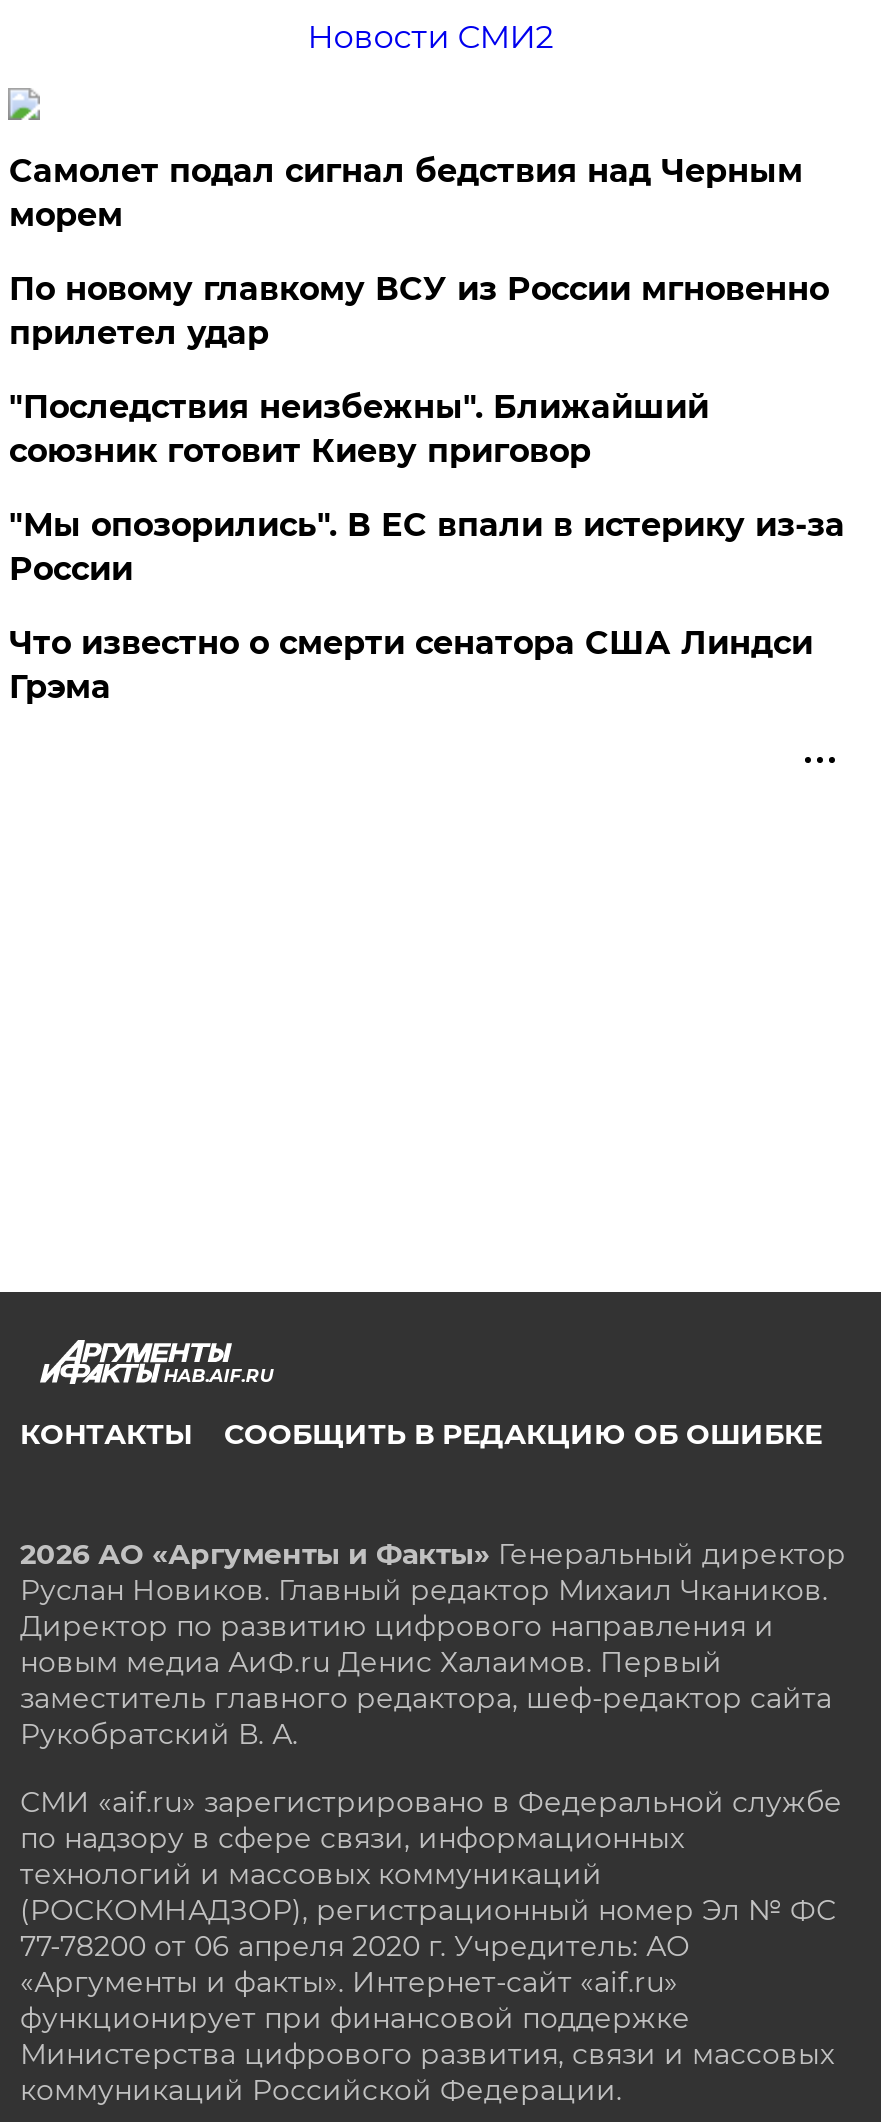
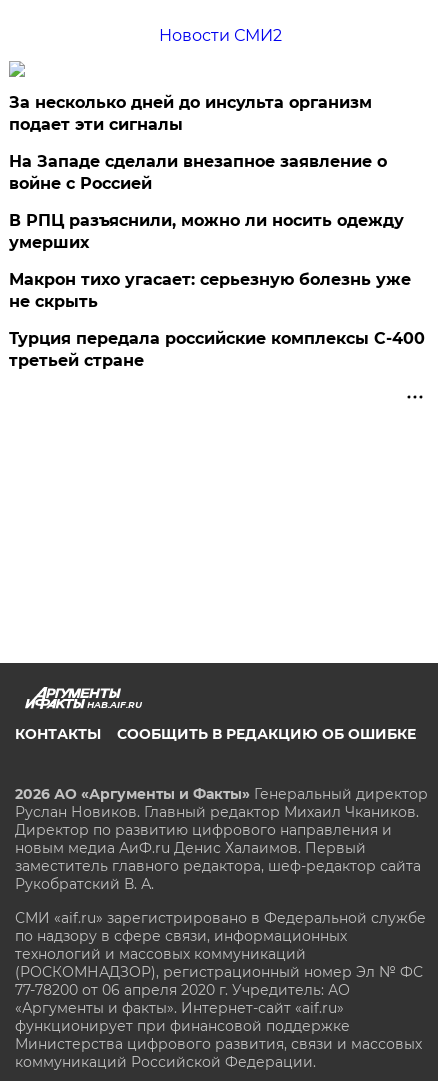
- Самолет подал сигнал бедствия над Черным
- морем
+ За несколько дней до инсульта организм
+ подает эти сигналы

- По новому главкому ВСУ из России мгновенно
- прилетел удар
+ На Западе сделали внезапное заявление о
+ войне с Россией

- "Последствия неизбежны". Ближайший
- союзник готовит Киеву приговор
+ В РПЦ разъяснили, можно ли носить одежду
+ умерших

- "Мы опозорились". В ЕС впали в истерику из-за
- России
+ Макрон тихо угасает: серьезную болезнь уже
+ не скрыть

- Что известно о смерти сенатора США Линдси
- Грэма
+ Турция передала российские комплексы С-400
+ третьей стране
